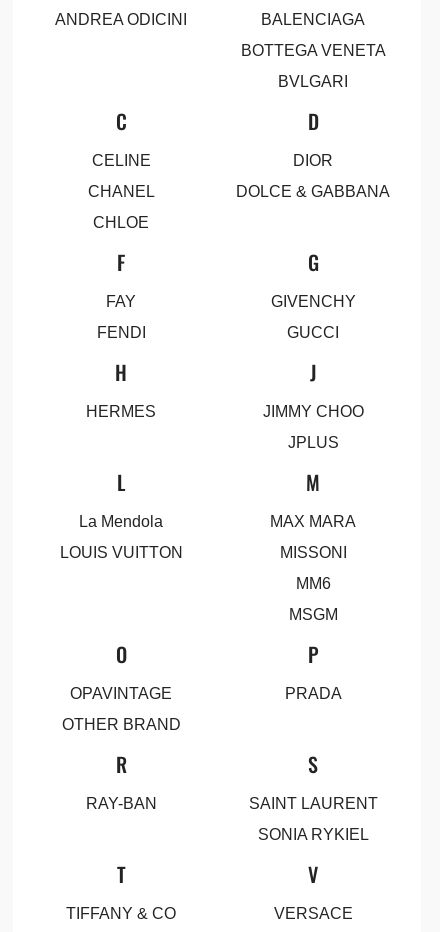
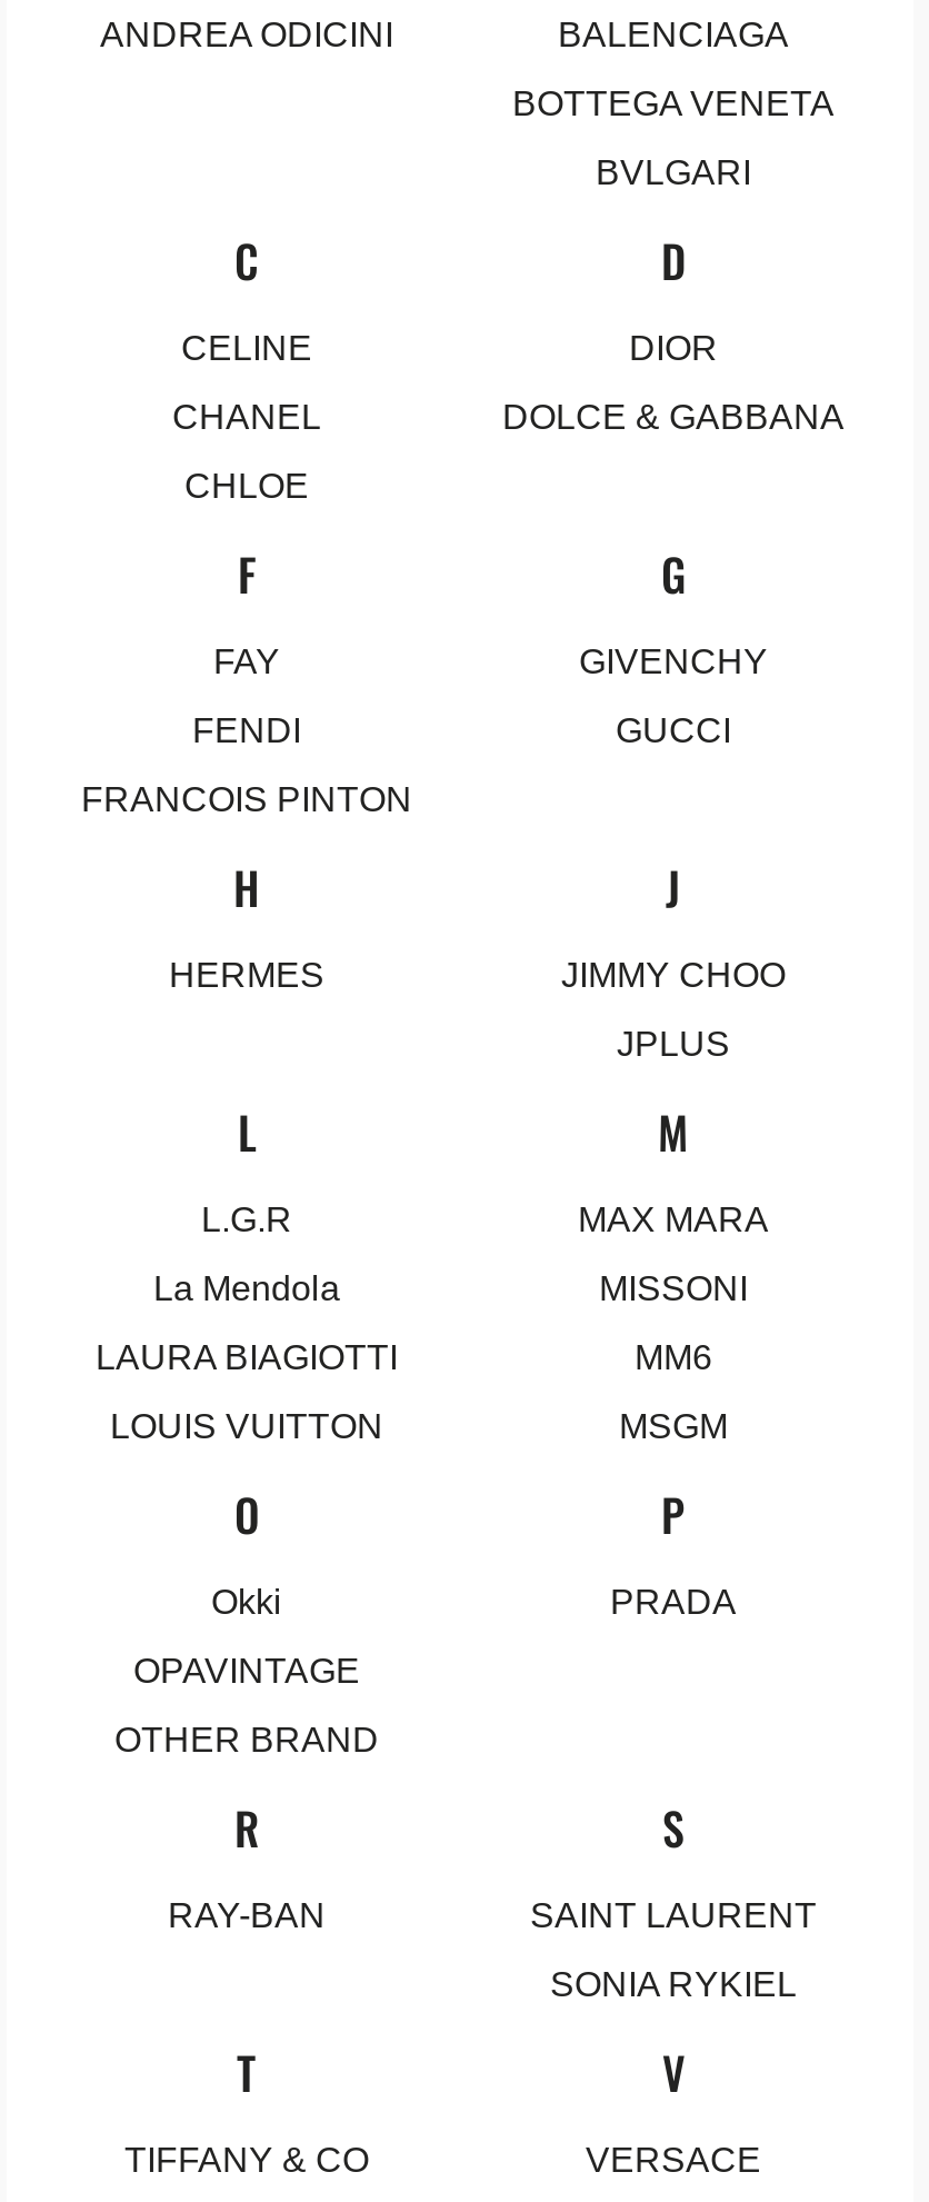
+ FRANCOIS PINTON

+ L.G.R

moved down: LOUIS VUITTON

+ LAURA BIAGIOTTI

+ Okki
